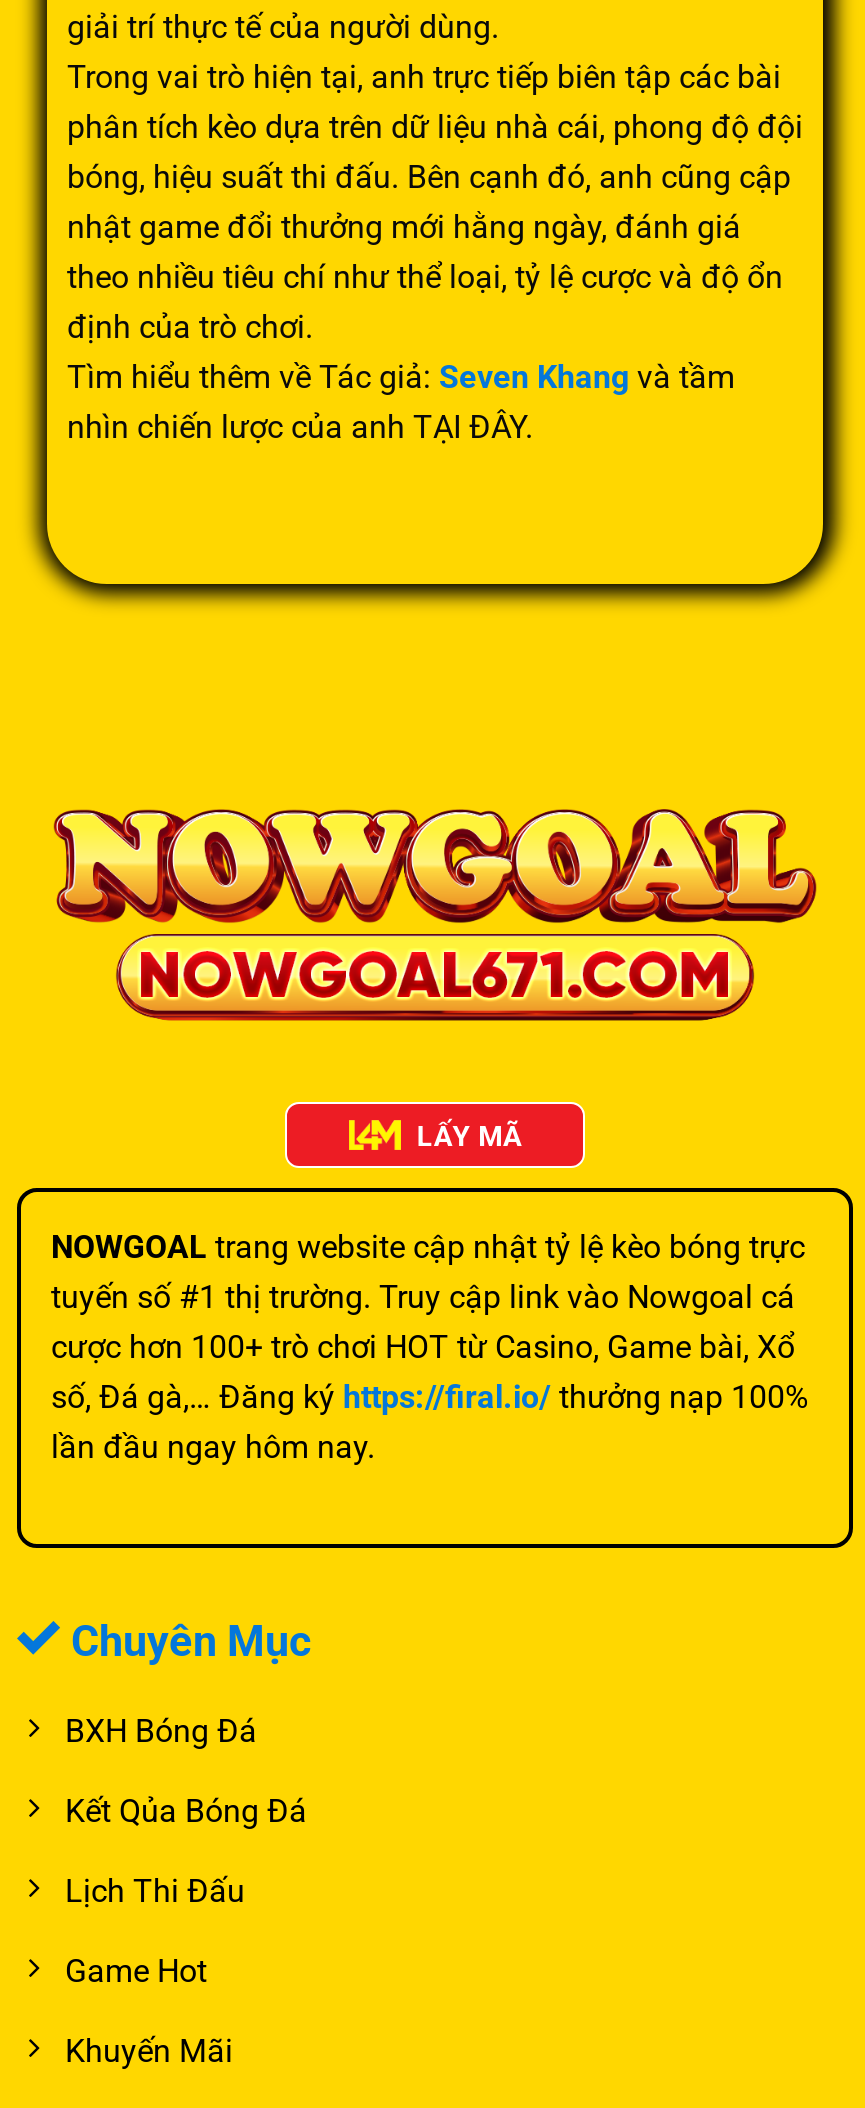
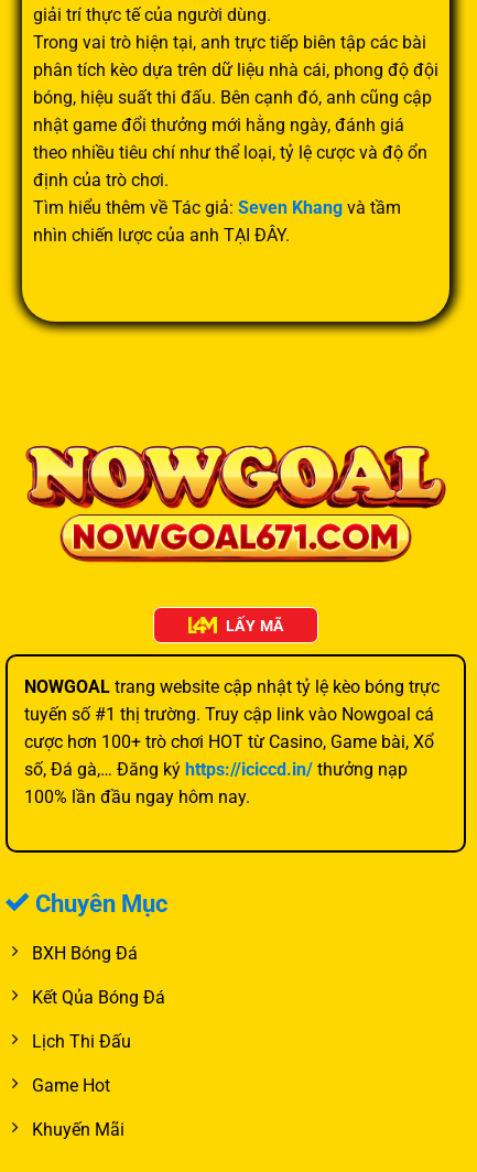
- số, Đá gà,… Đăng ký https://firal.io/ thưởng nạp 100%
- lần đầu ngay hôm nay.
+ số, Đá gà,… Đăng ký https://iciccd.in/ thưởng nạp
+ 100% lần đầu ngay hôm nay.
